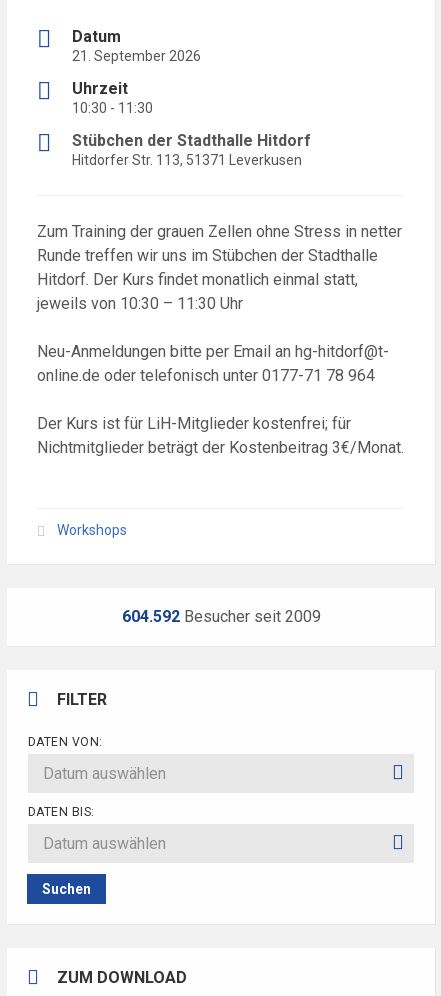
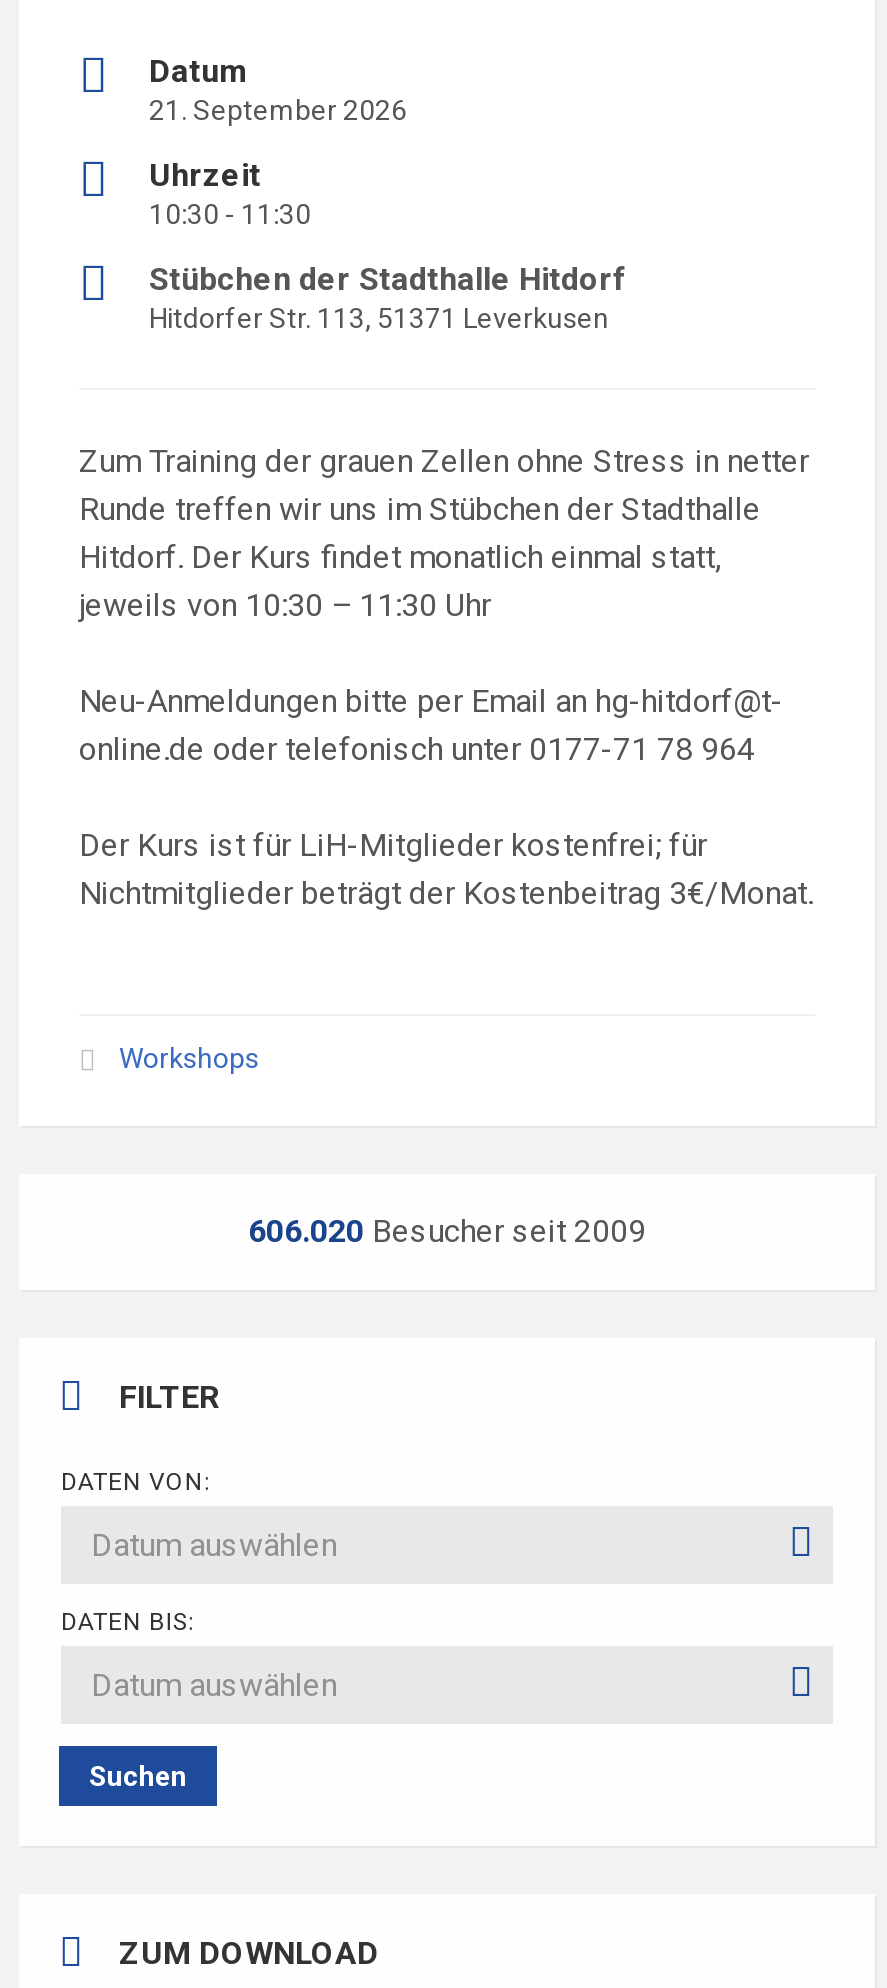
- 604.592 Besucher seit 2009
+ 606.020 Besucher seit 2009
